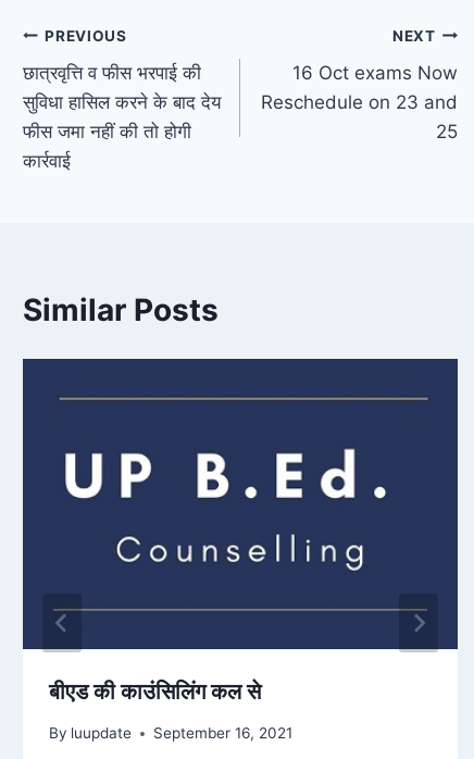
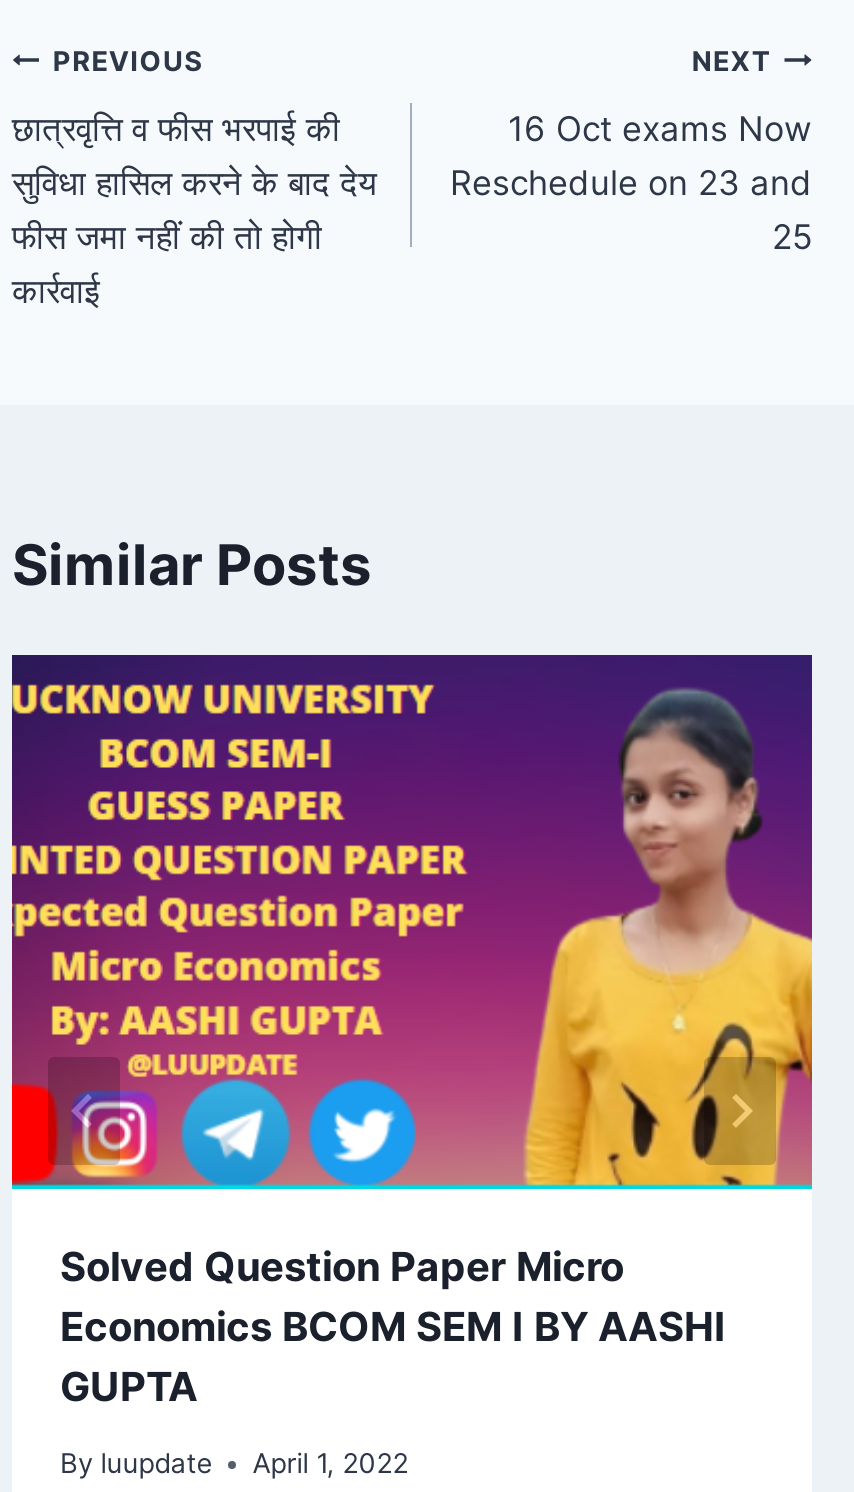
- [image]
- बीएड की काउंसिलिंग कल से
+ [image]
+ Solved Question Paper Micro
+ Economics BCOM SEM I BY AASHI
+ GUPTA

- By luupdate September 16, 2021
+ By luupdate April 1, 2022
